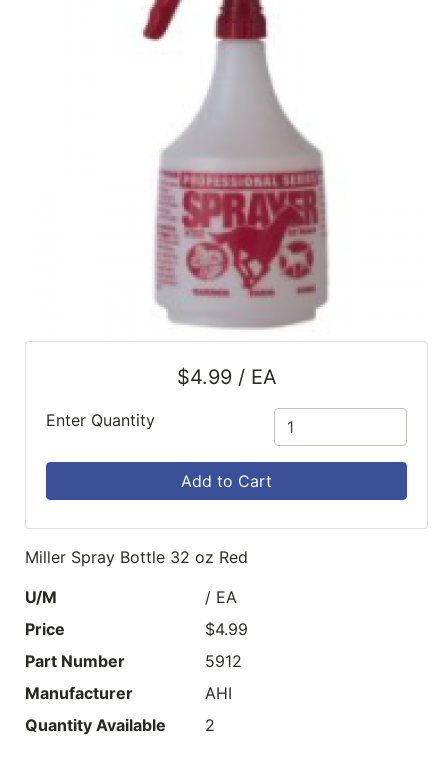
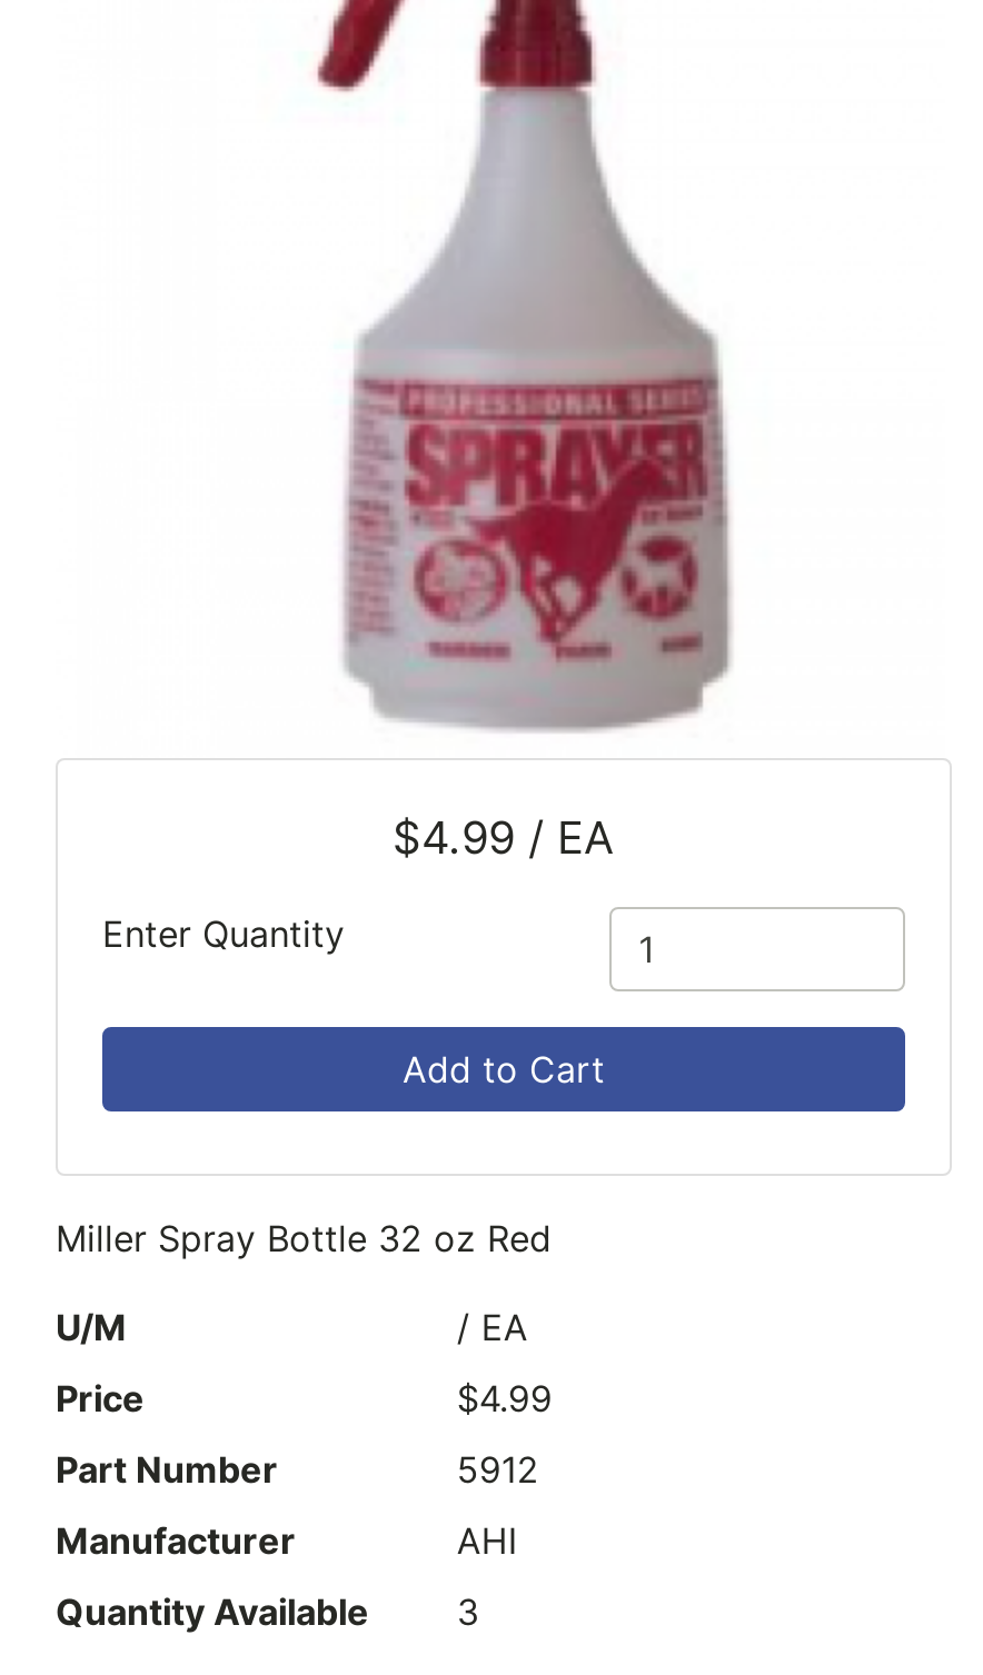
- Quantity Available 2
+ Quantity Available 3
